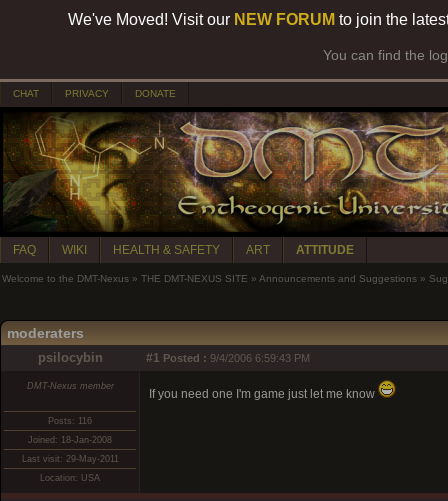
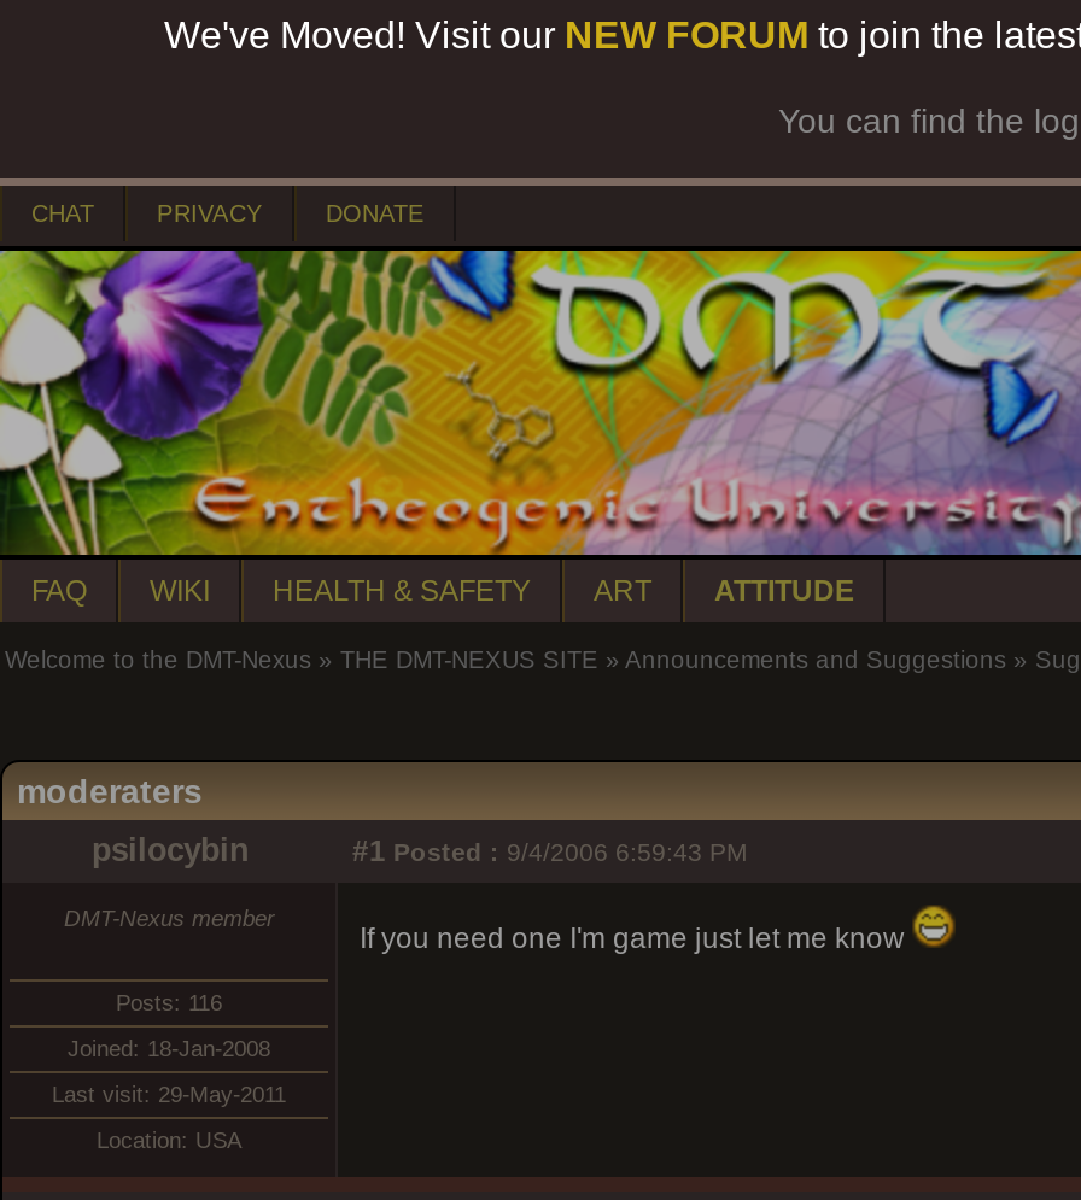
- [image]
+ [image]
